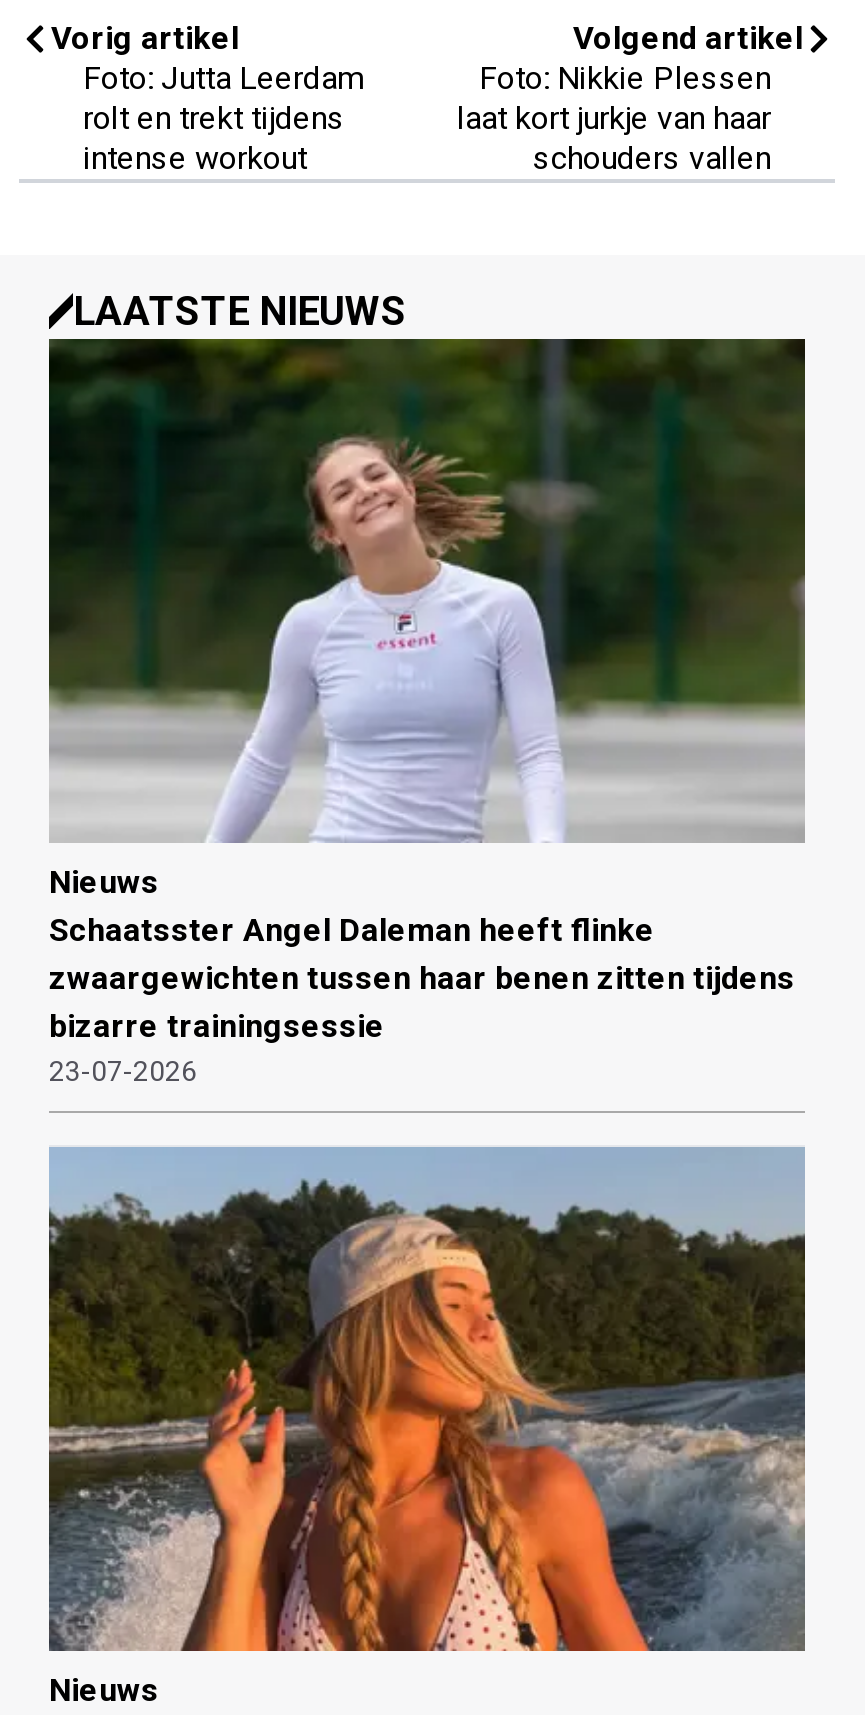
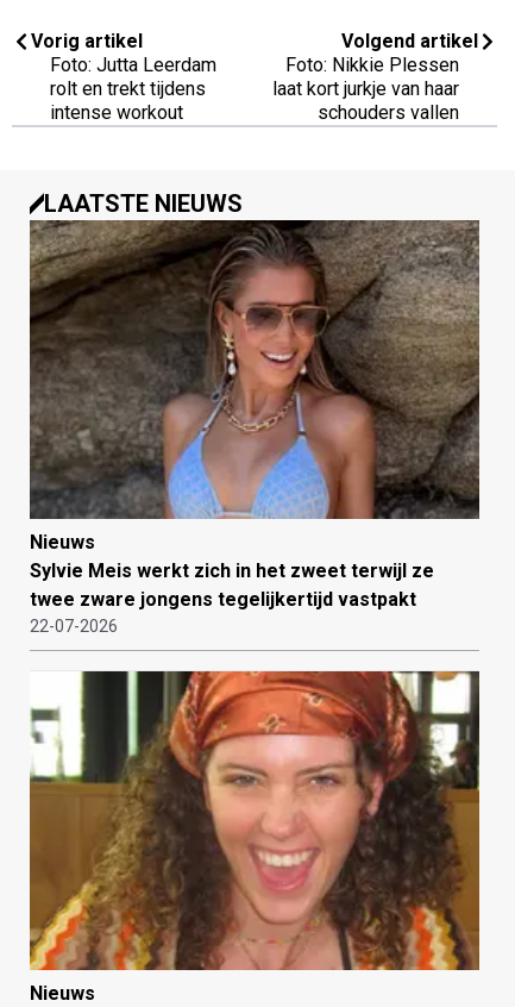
- [image]
- Schaatsster Angel Daleman heeft flinke
- zwaargewichten tussen haar benen zitten tijdens
- bizarre trainingsessie
- 23-07-2026
+ [image]
+ Sylvie Meis werkt zich in het zweet terwijl ze
+ twee zware jongens tegelijkertijd vastpakt
+ 22-07-2026

- [image]
+ [image]
